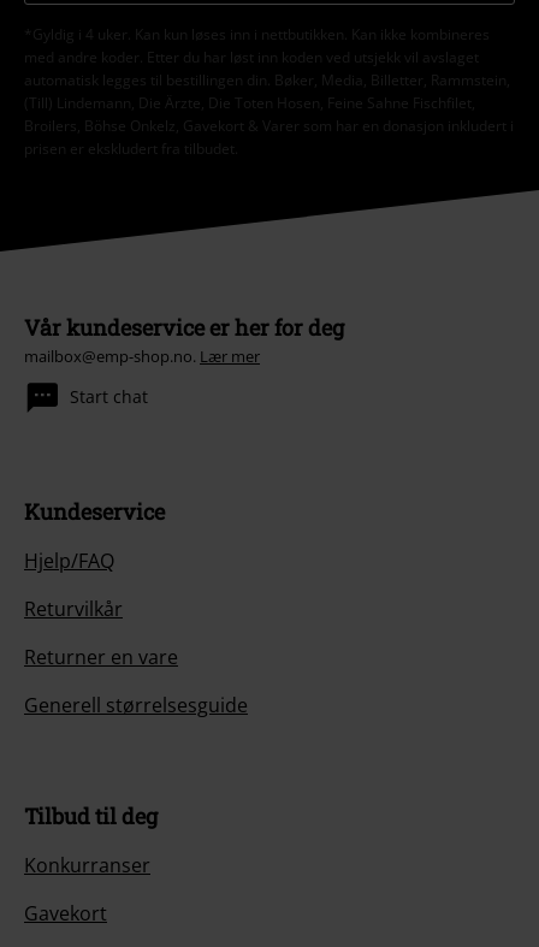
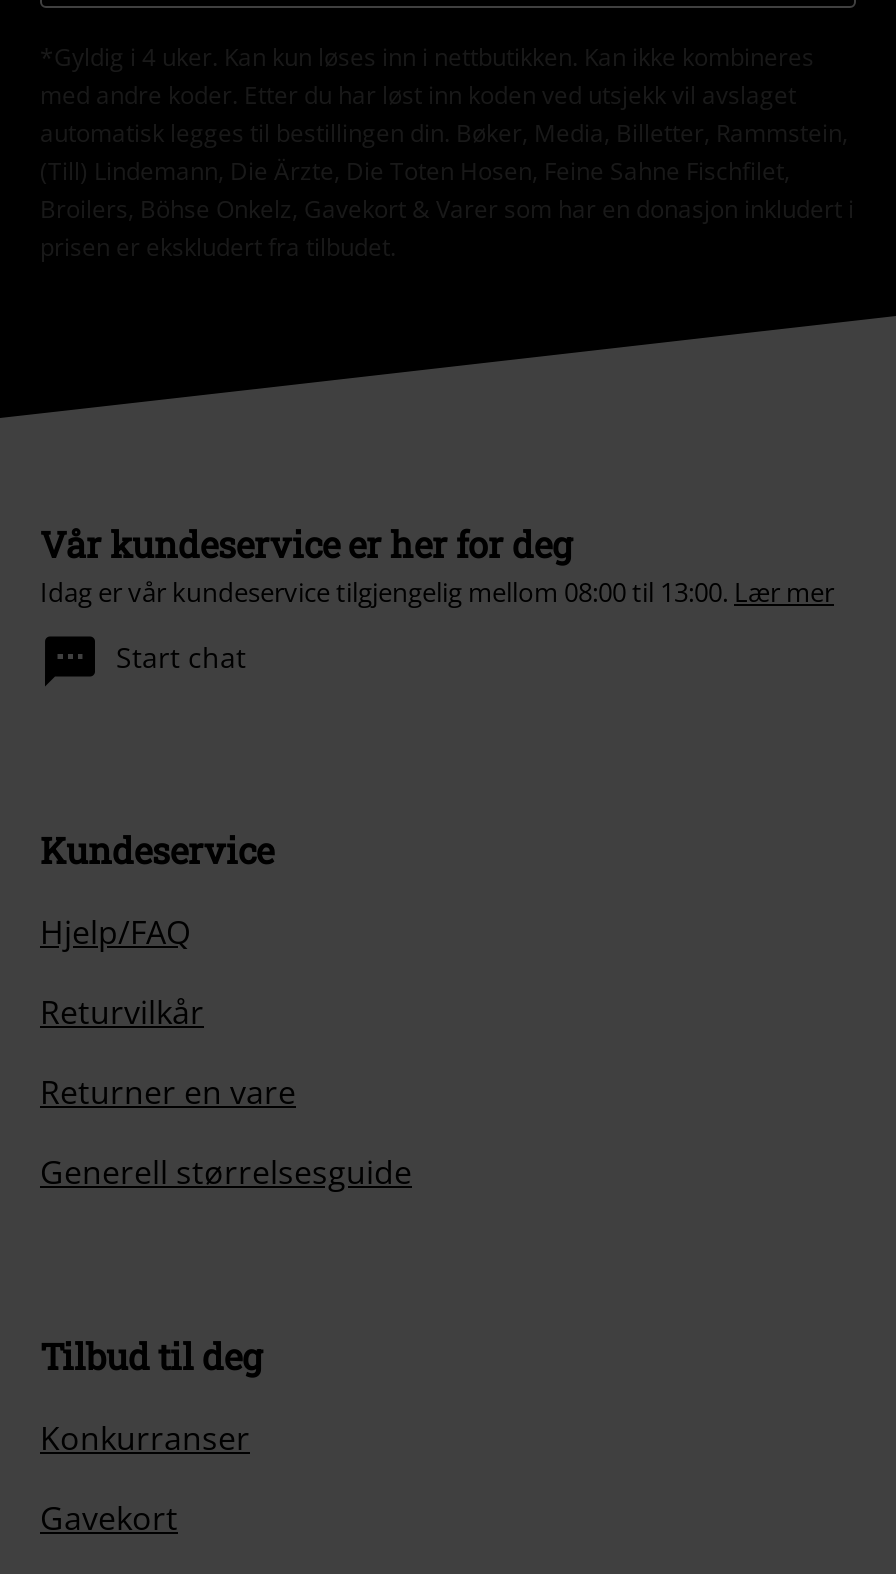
- mailbox@emp-shop.no. Lær mer
+ Idag er vår kundeservice tilgjengelig mellom 08:00 til 13:00. Lær mer
